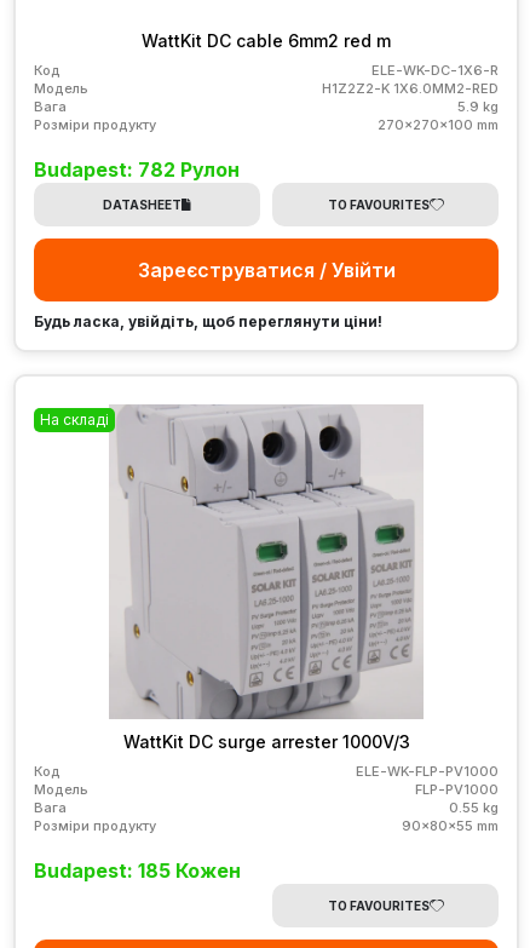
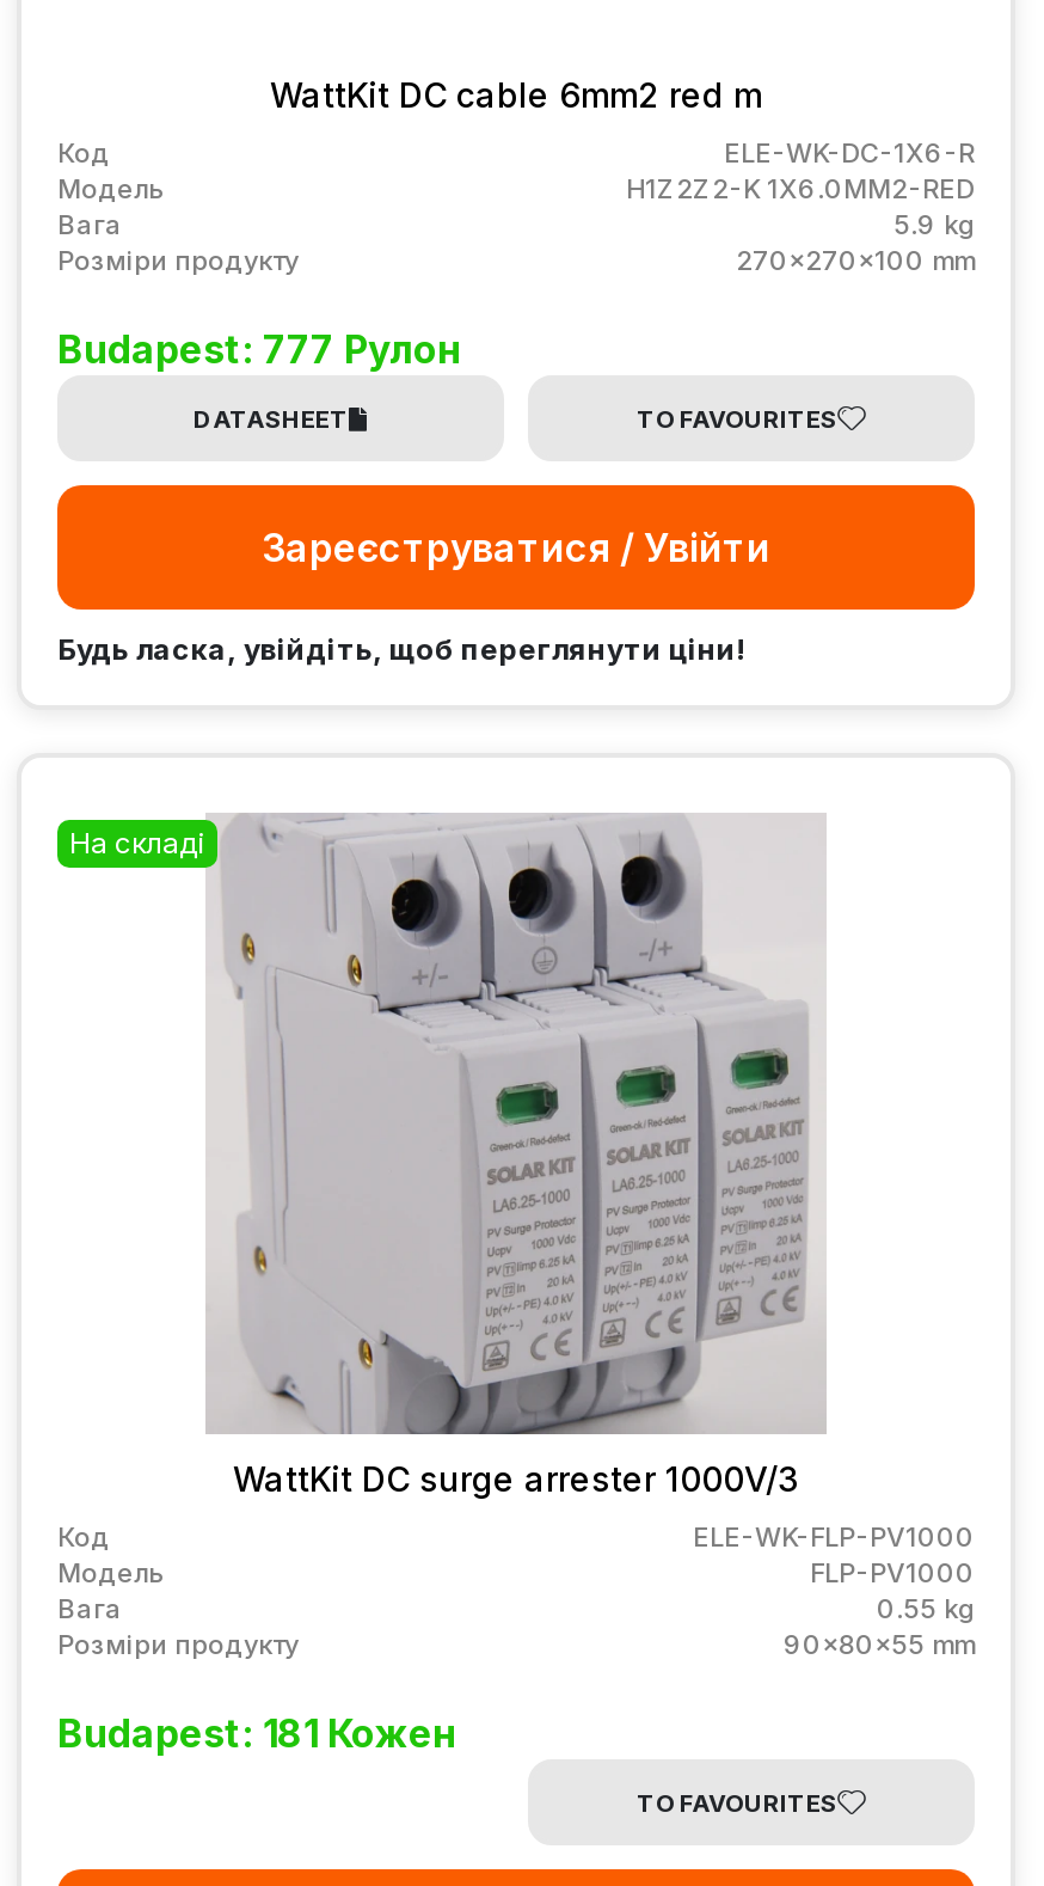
- Budapest: 782 Рулон
+ Budapest: 777 Рулон

- Budapest: 185 Кожен
+ Budapest: 181 Кожен
